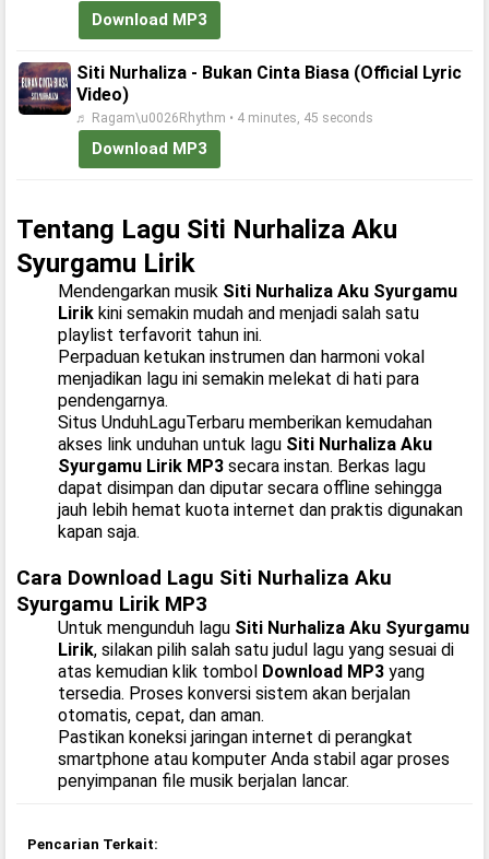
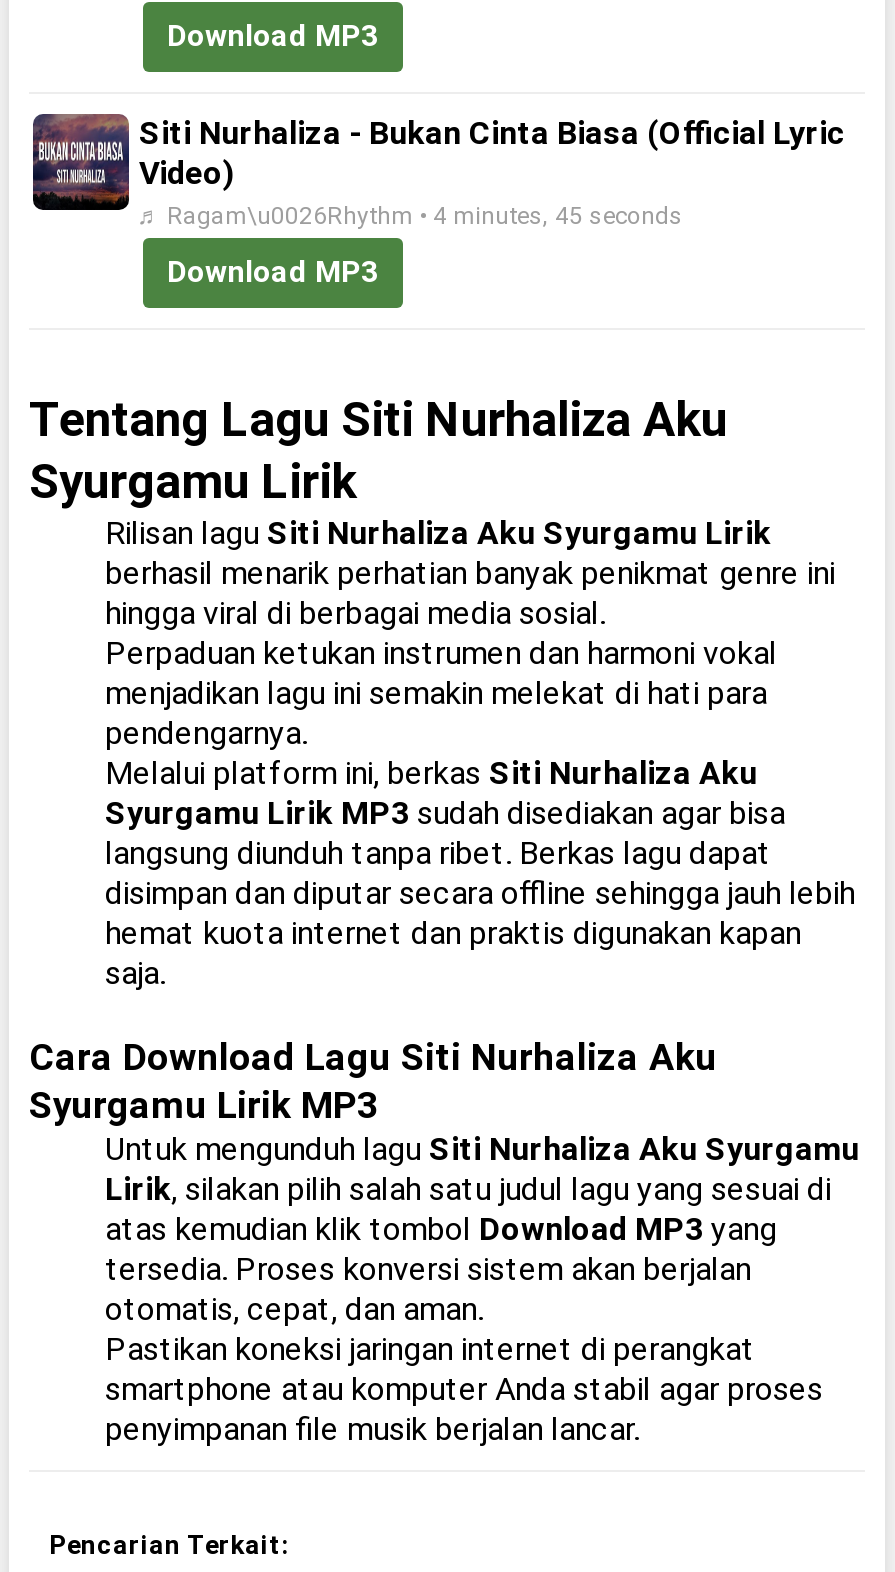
- Mendengarkan musik Siti Nurhaliza Aku Syurgamu
- Lirik kini semakin mudah and menjadi salah satu
- playlist terfavorit tahun ini.
+ Rilisan lagu Siti Nurhaliza Aku Syurgamu Lirik
+ berhasil menarik perhatian banyak penikmat genre ini
+ hingga viral di berbagai media sosial.

- Situs UnduhLaguTerbaru memberikan kemudahan
- akses link unduhan untuk lagu Siti Nurhaliza Aku
- Syurgamu Lirik MP3 secara instan. Berkas lagu
- dapat disimpan dan diputar secara offline sehingga
- jauh lebih hemat kuota internet dan praktis digunakan
- kapan saja.
+ Melalui platform ini, berkas Siti Nurhaliza Aku
+ Syurgamu Lirik MP3 sudah disediakan agar bisa
+ langsung diunduh tanpa ribet. Berkas lagu dapat
+ disimpan dan diputar secara offline sehingga jauh lebih
+ hemat kuota internet dan praktis digunakan kapan
+ saja.
